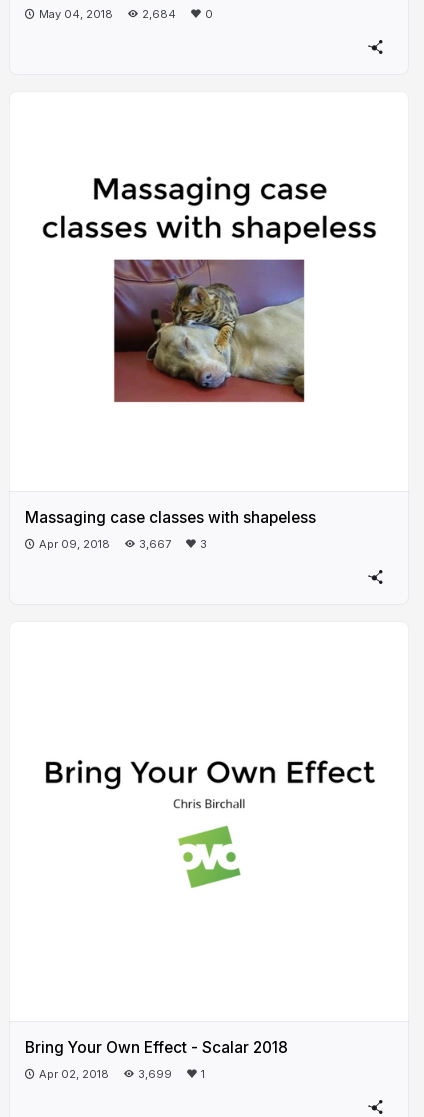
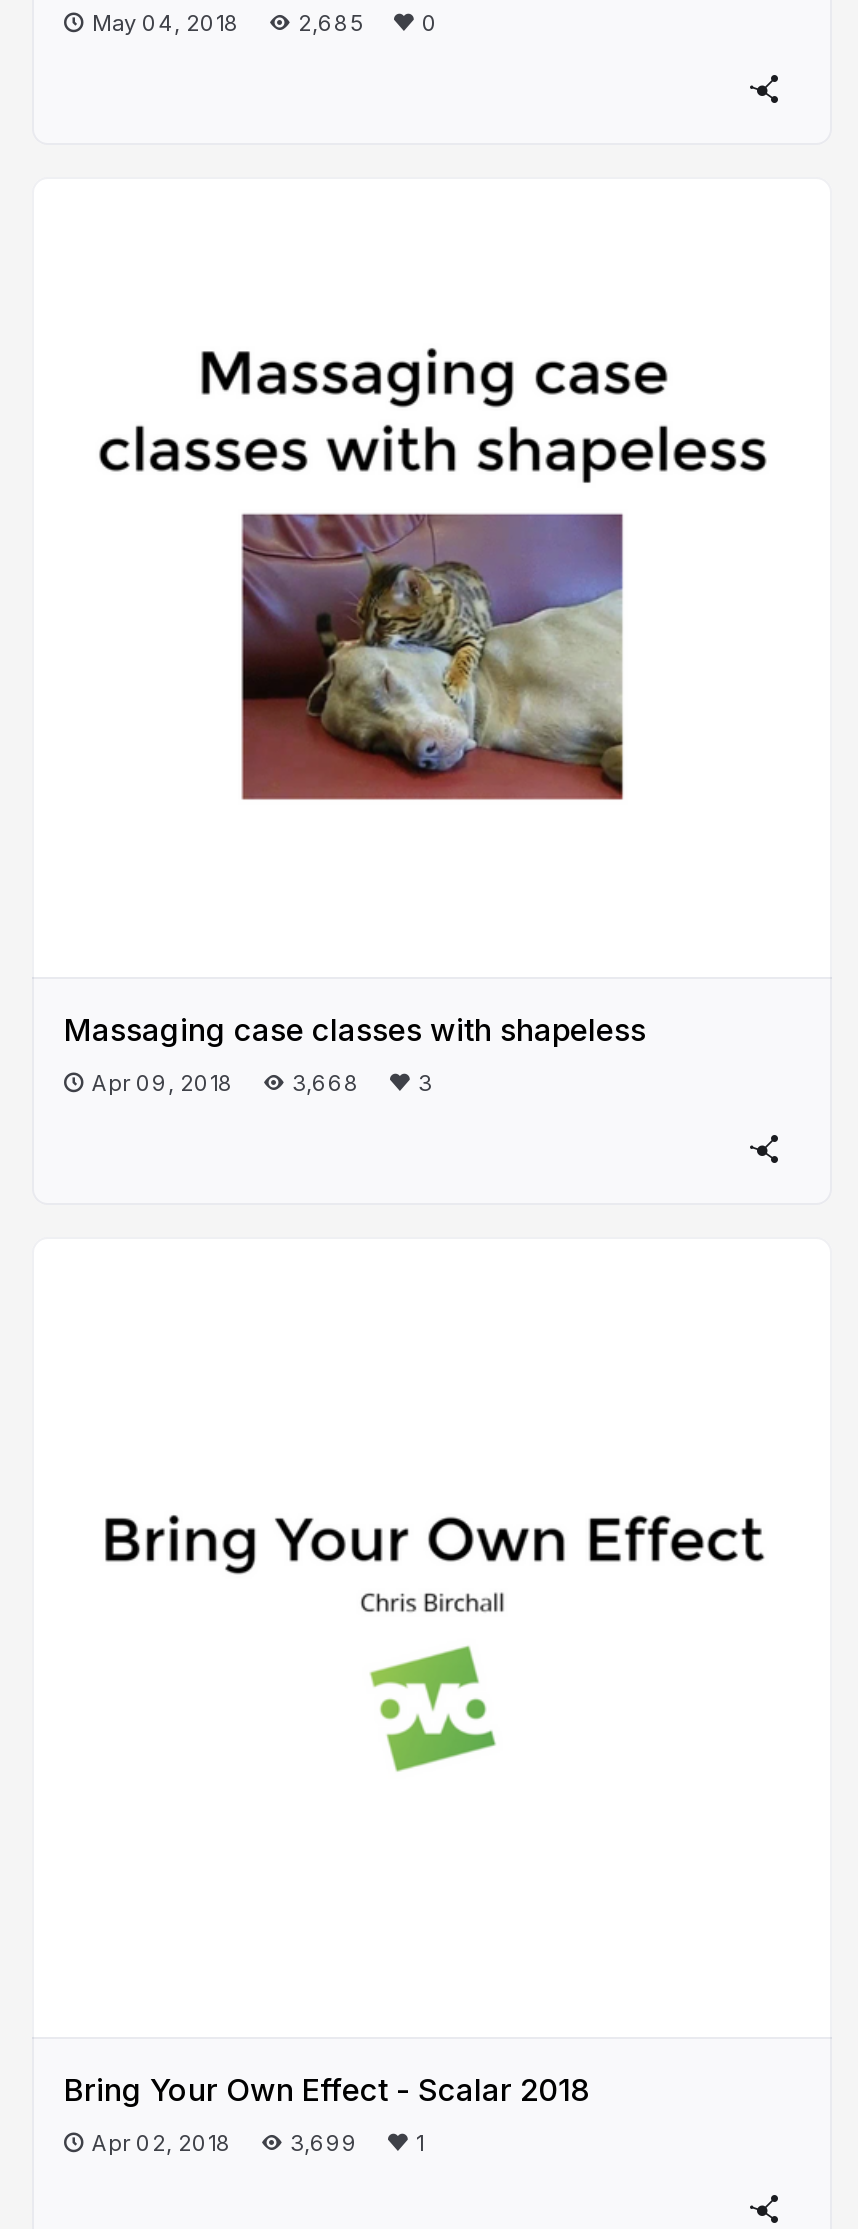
- 2,684
+ 2,685

- 3,667
+ 3,668
